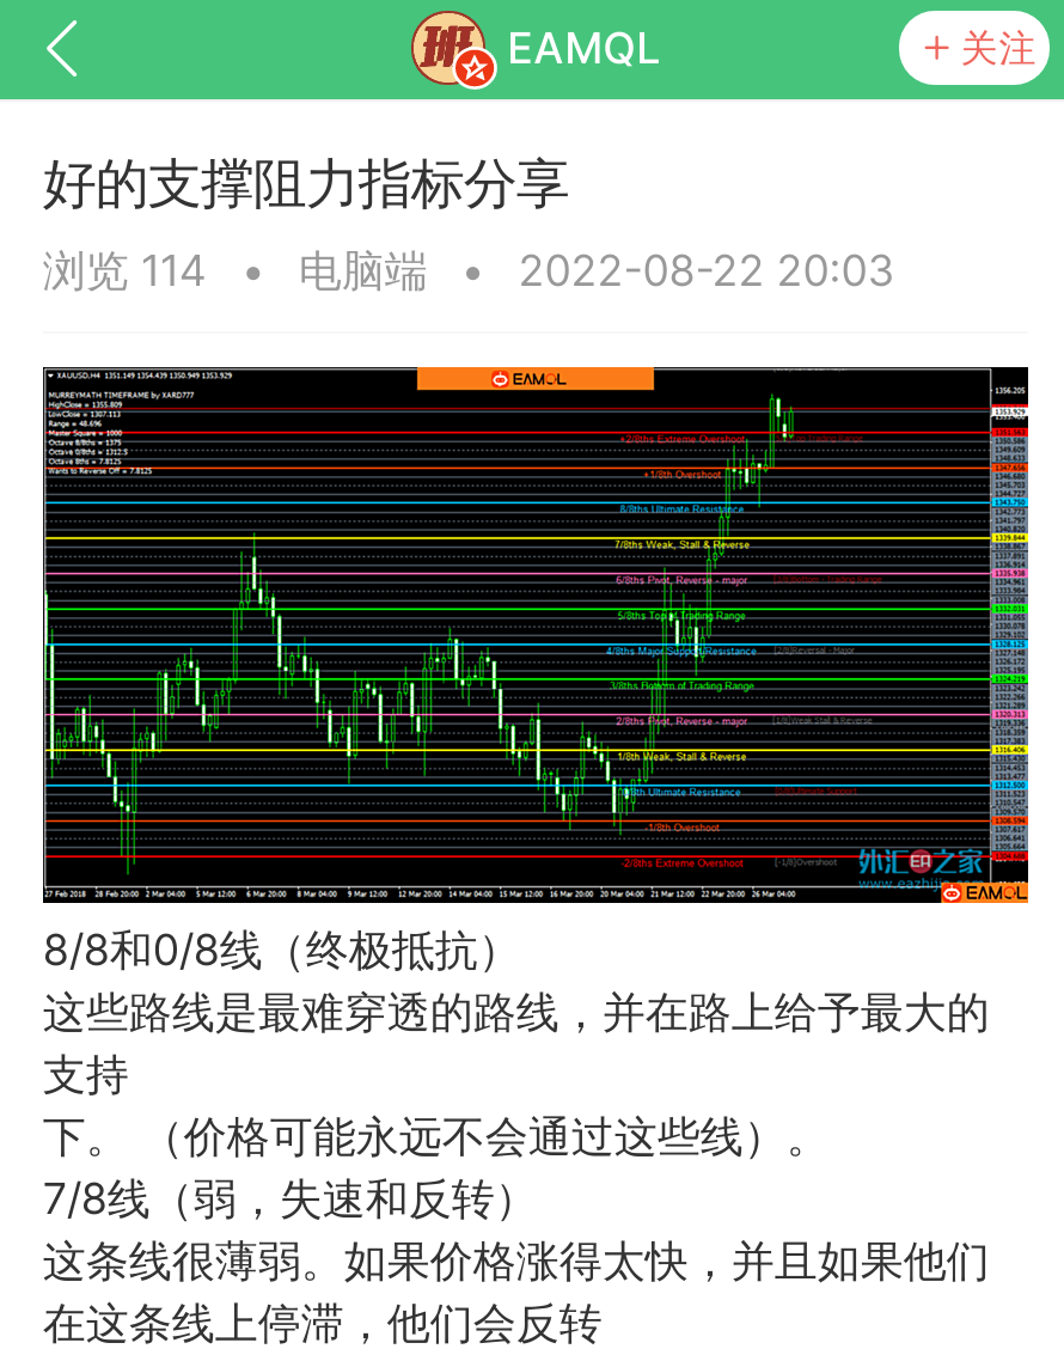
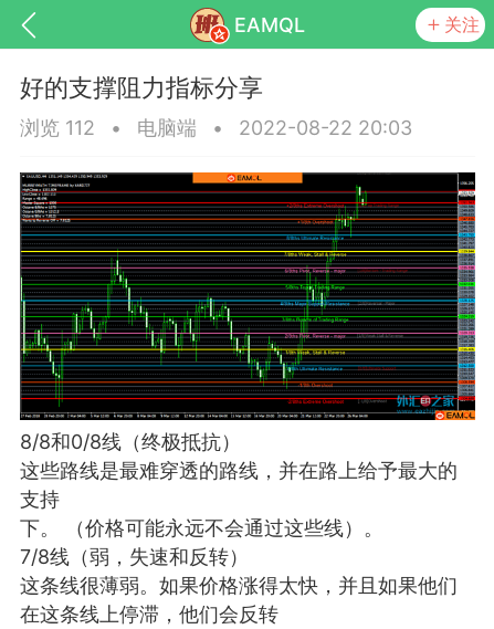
- 浏览 114
+ 浏览 112
